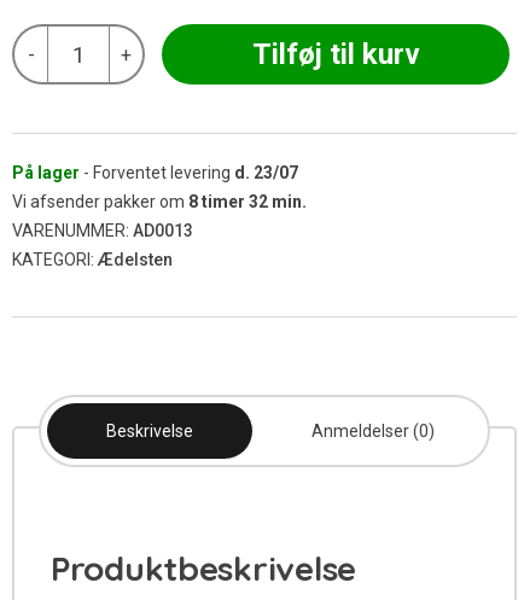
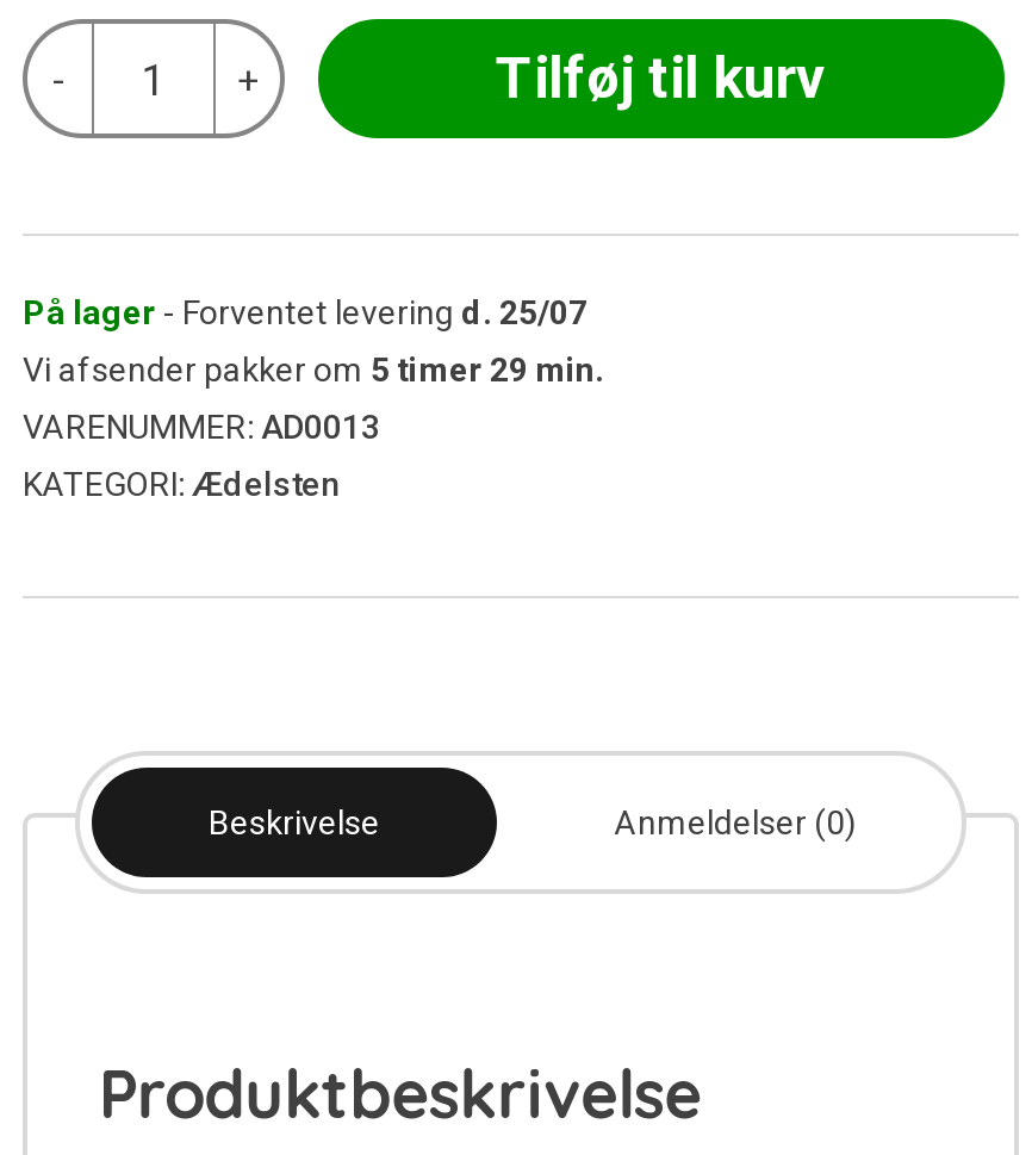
- På lager - Forventet levering d. 23/07
+ På lager - Forventet levering d. 25/07

- Vi afsender pakker om 8 timer 32 min.
+ Vi afsender pakker om 5 timer 29 min.
